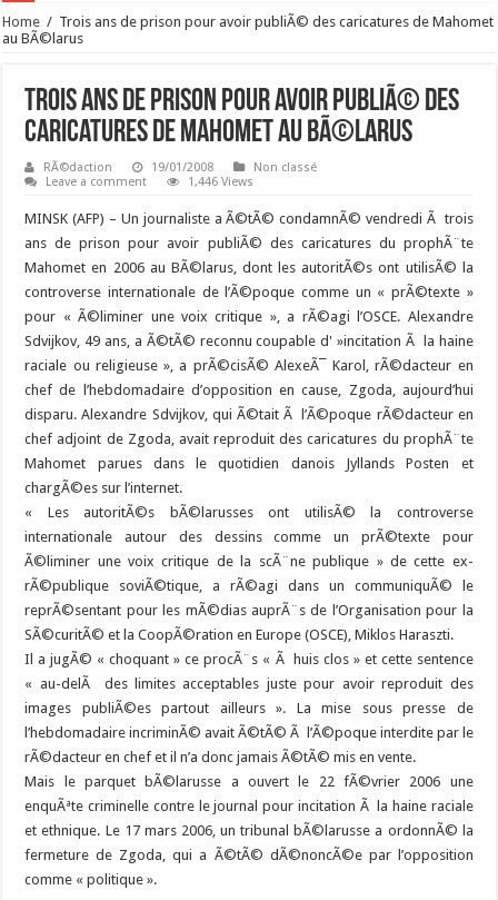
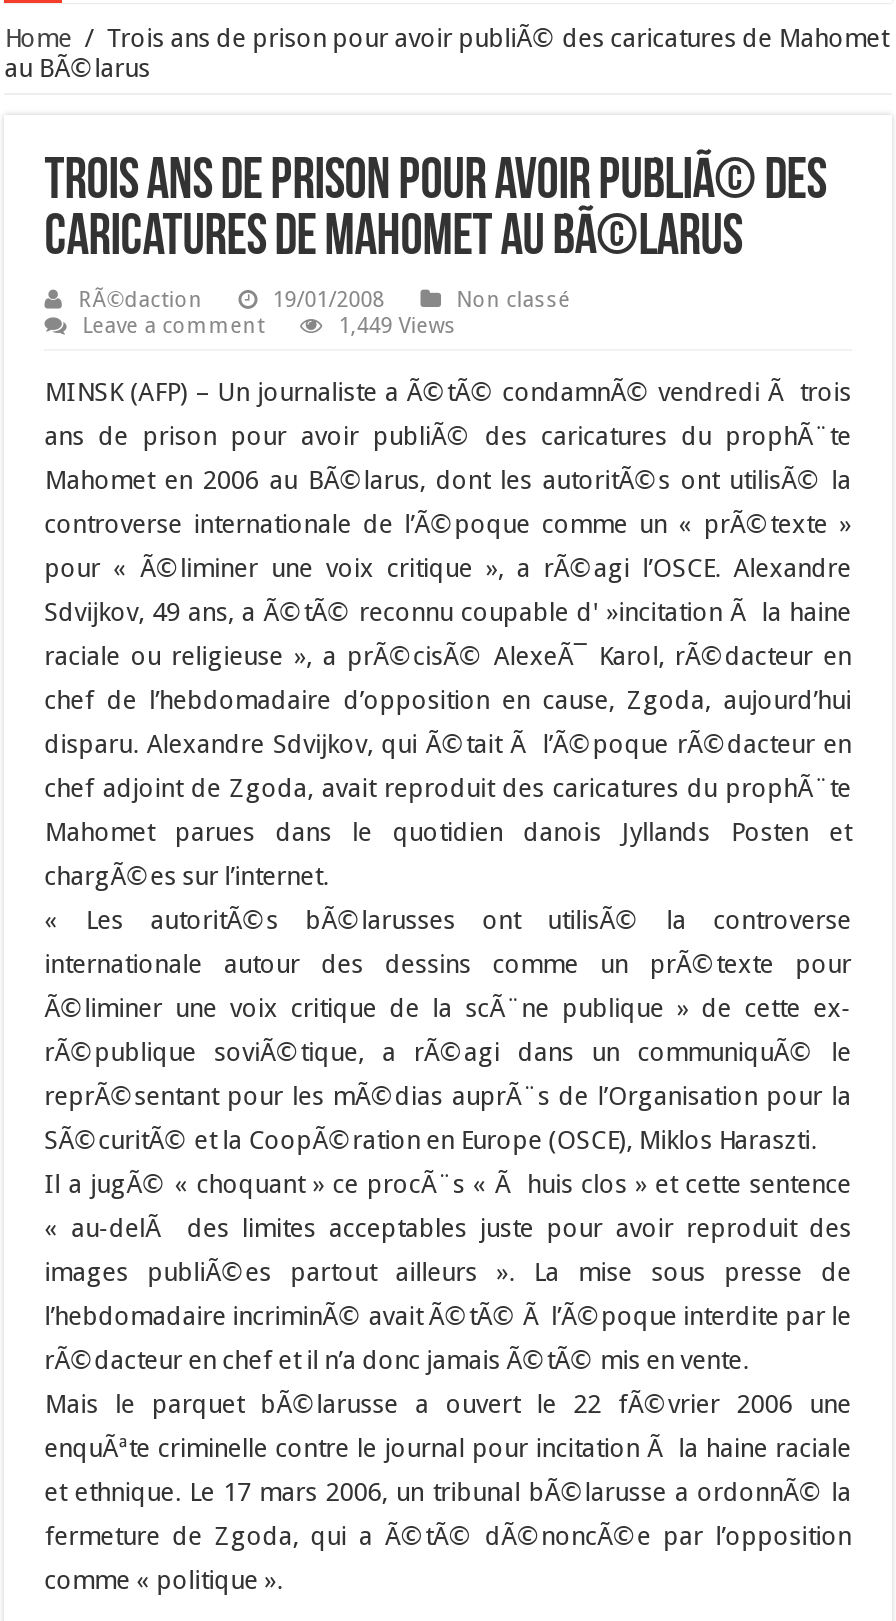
- 1,446 Views
+ 1,449 Views
